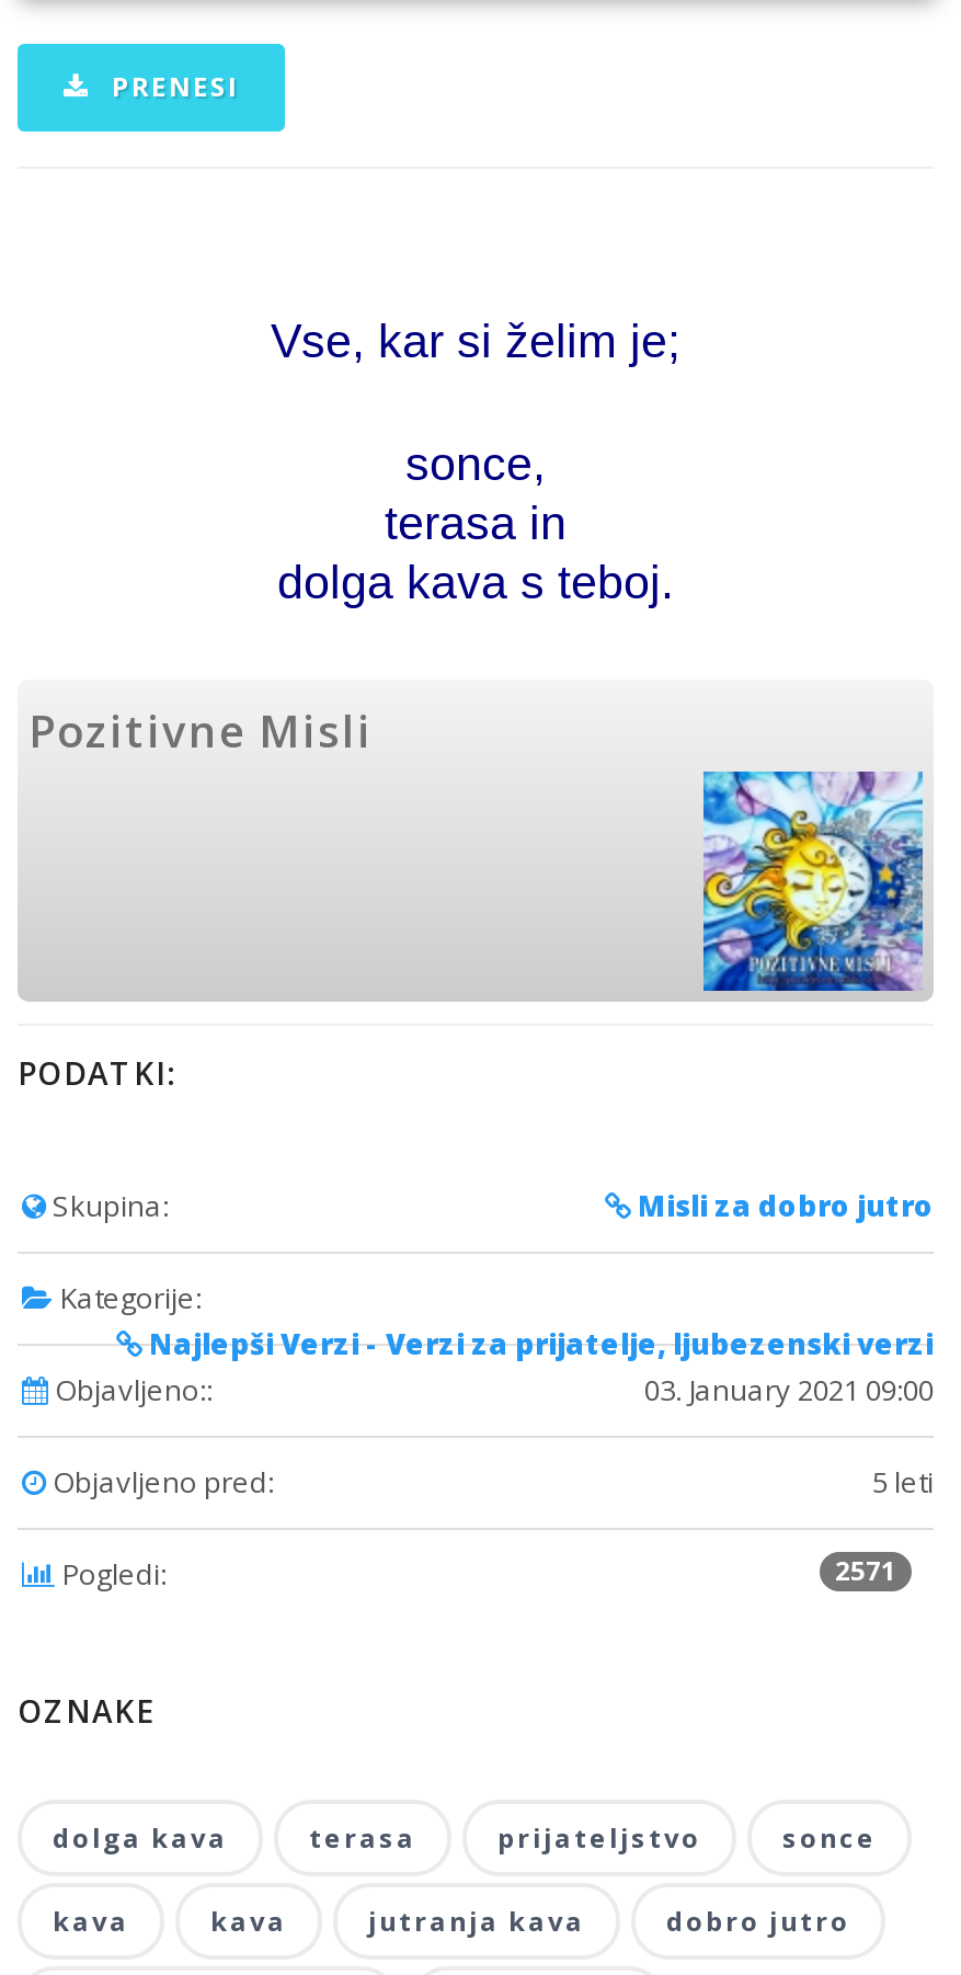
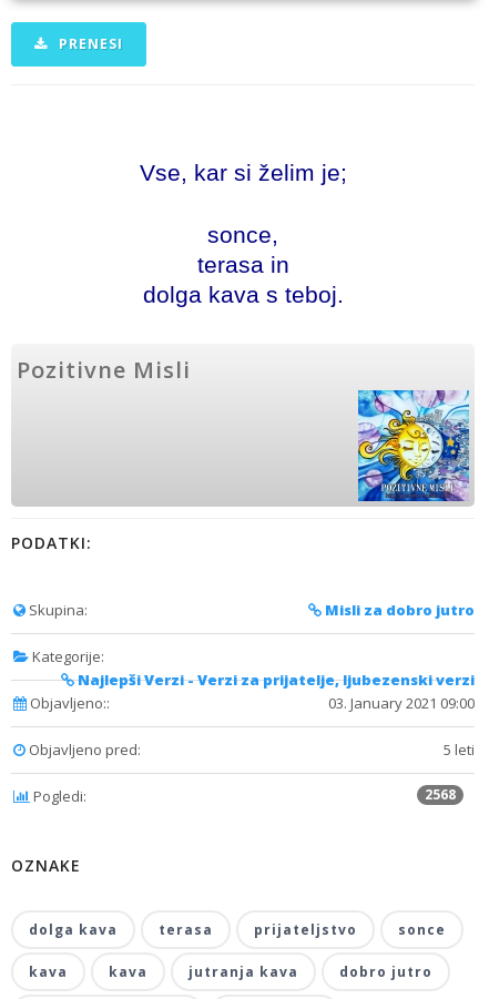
- 2571
+ 2568
